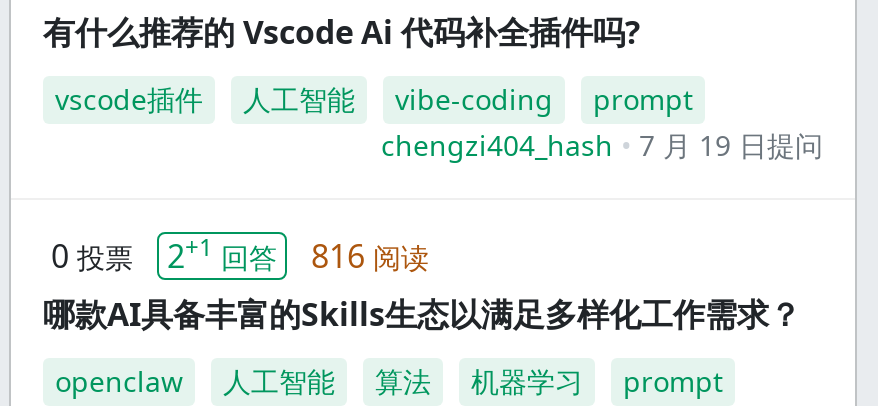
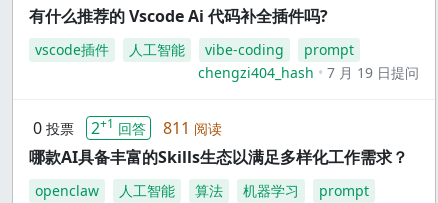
- 0 投票 2+1 回答 816 阅读
+ 0 投票 2+1 回答 811 阅读
